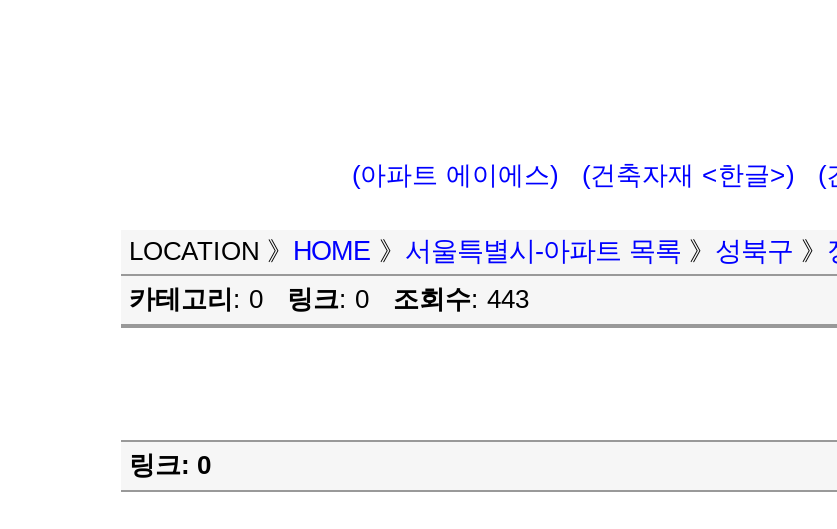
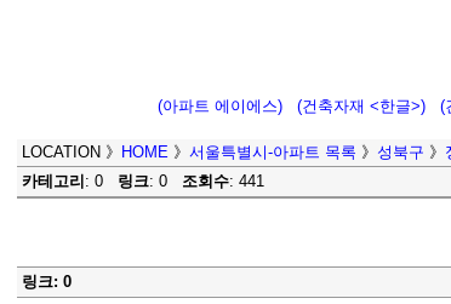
- 카테고리: 0 링크: 0 조회수: 443
+ 카테고리: 0 링크: 0 조회수: 441
